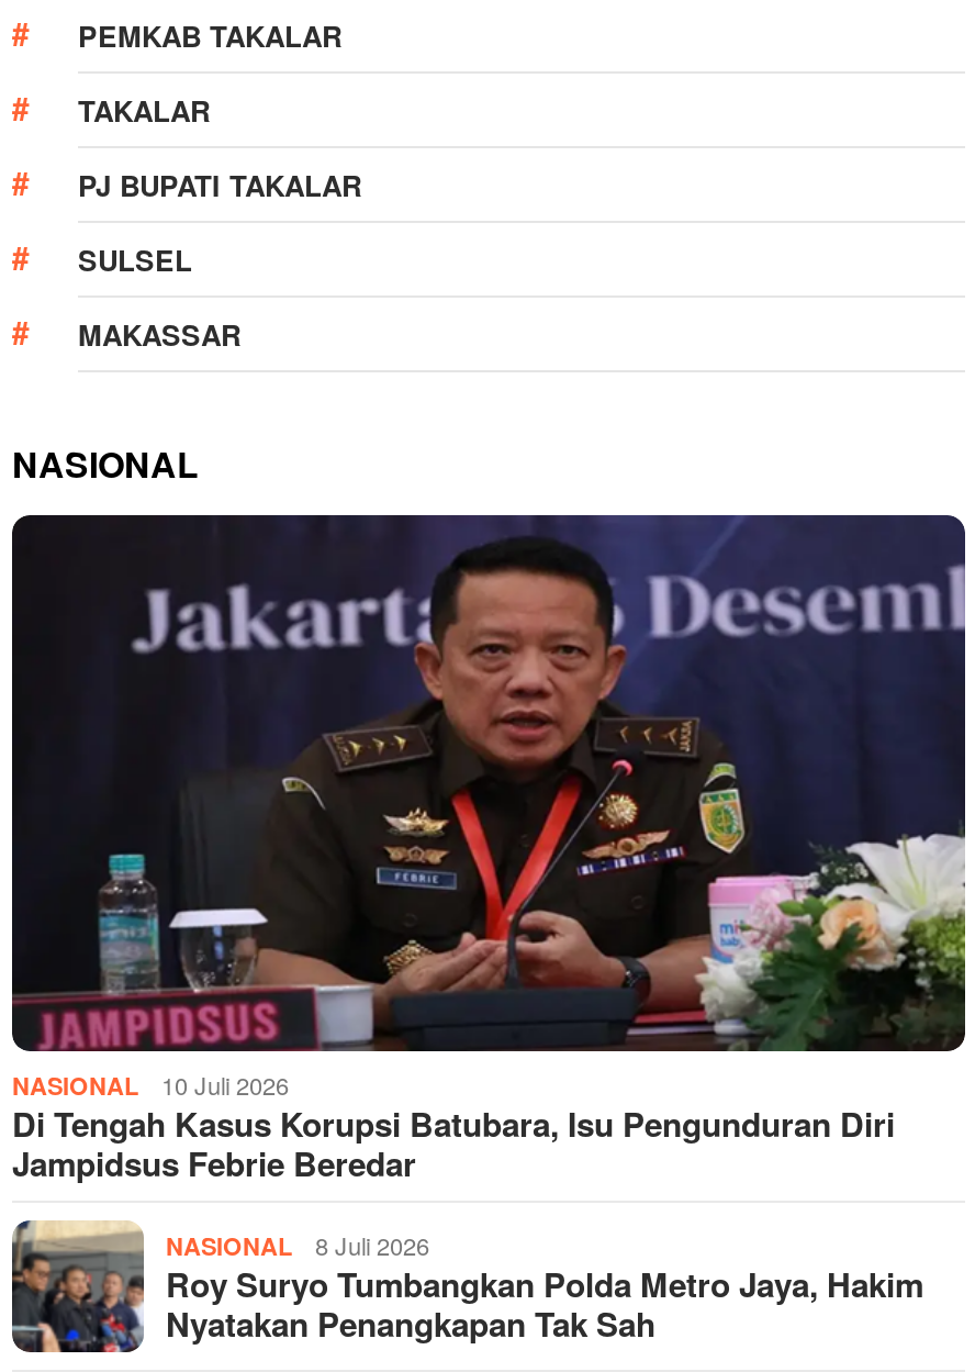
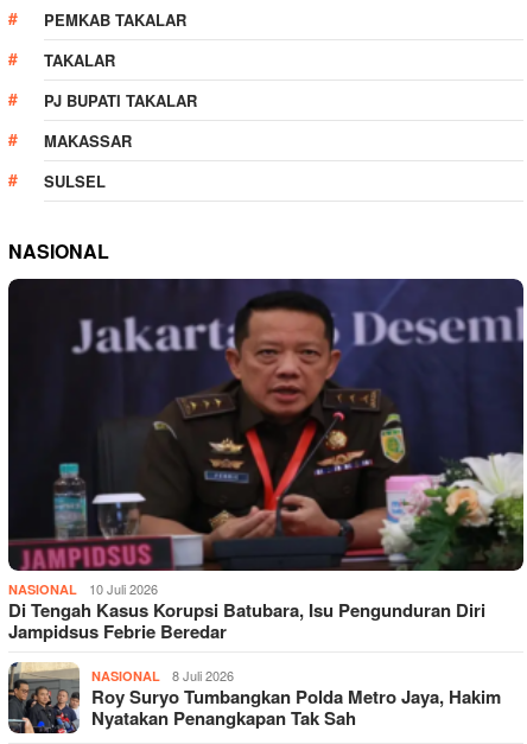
moved down: SULSEL

moved up: MAKASSAR
